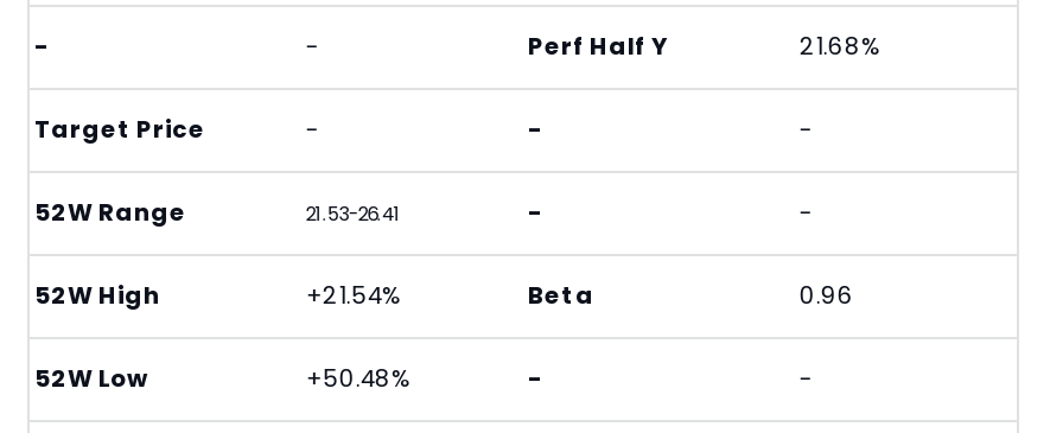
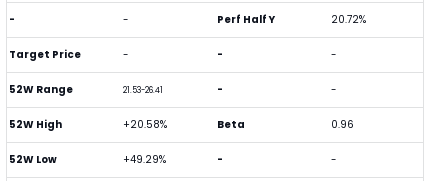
- 21.68%
+ 20.72%

- +21.54%
+ +20.58%

- +50.48%
+ +49.29%
